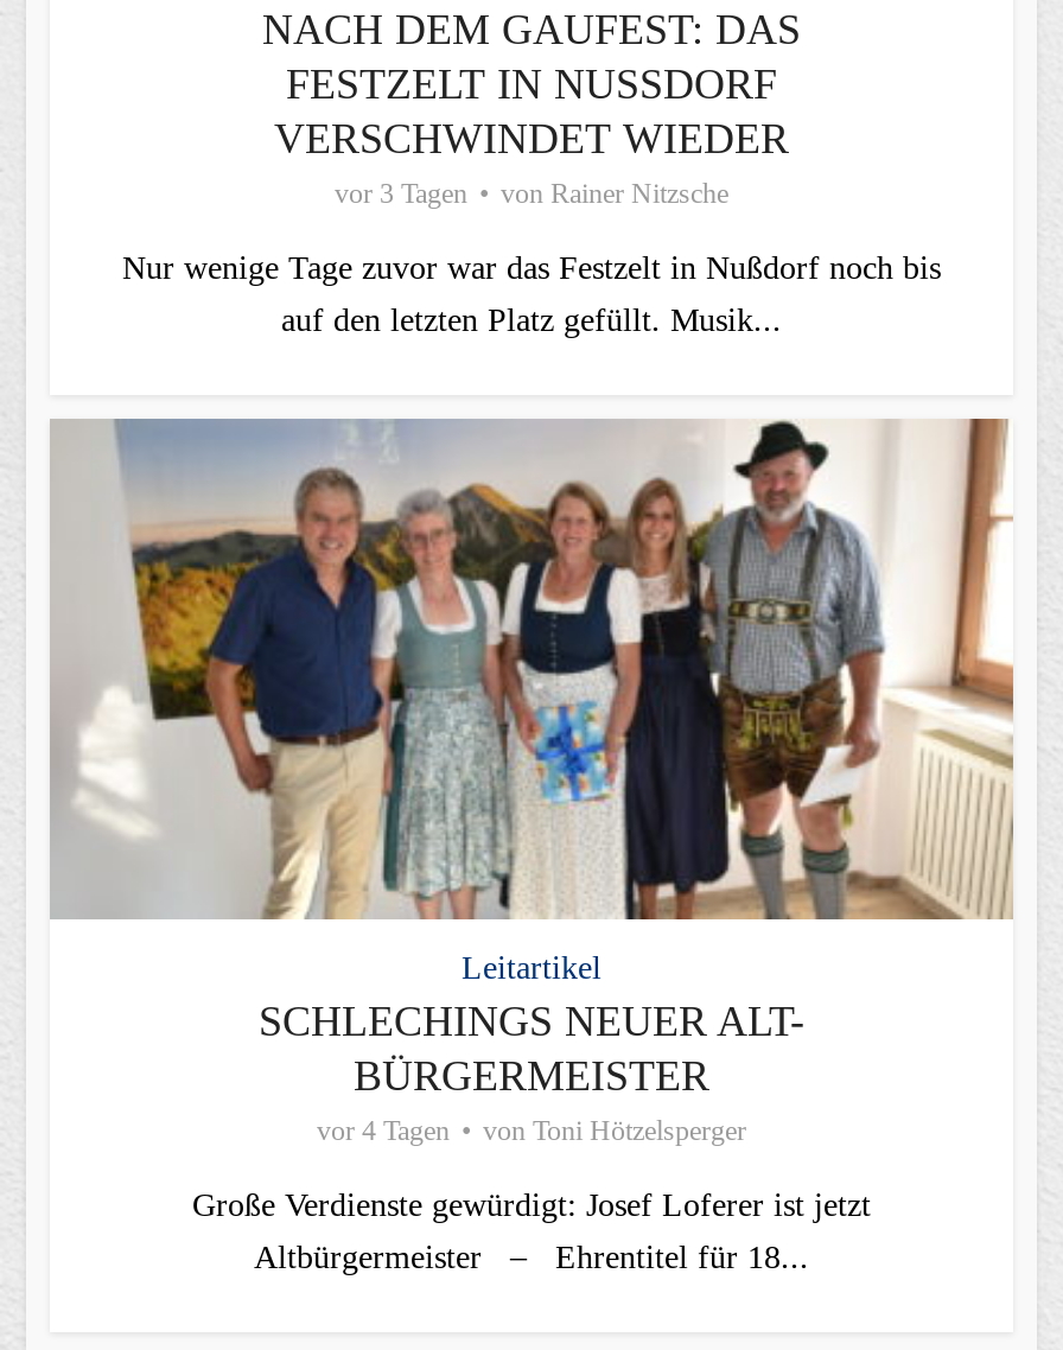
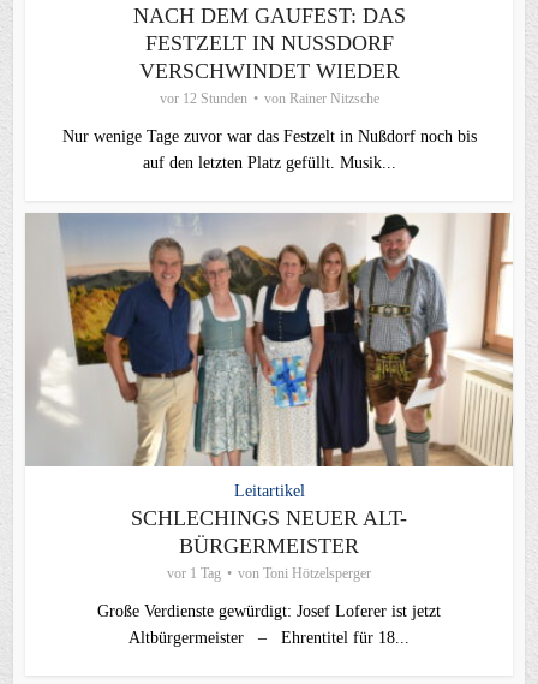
- vor 3 Tagen von Rainer Nitzsche
+ vor 12 Stunden von Rainer Nitzsche

- vor 4 Tagen von Toni Hötzelsperger
+ vor 1 Tag von Toni Hötzelsperger
